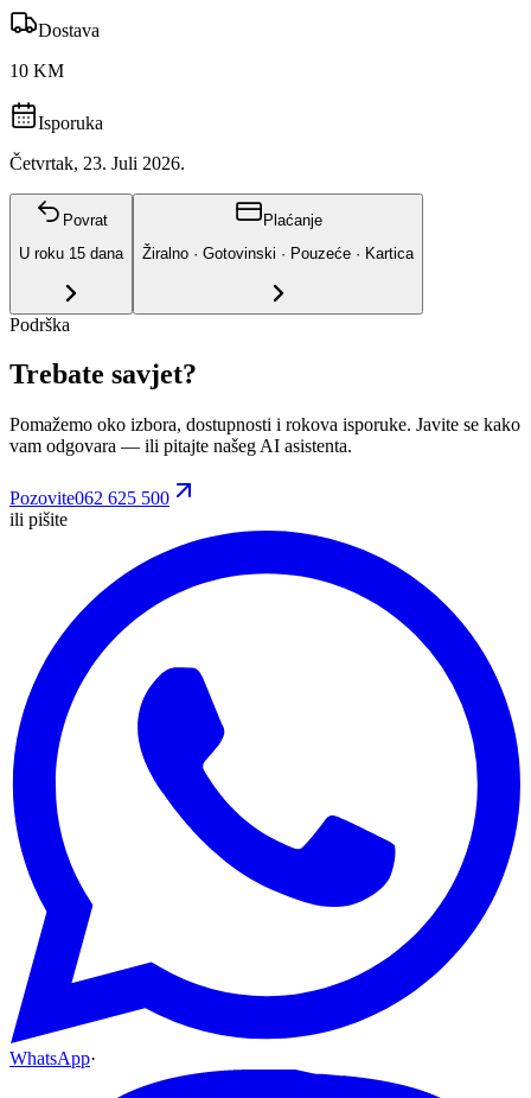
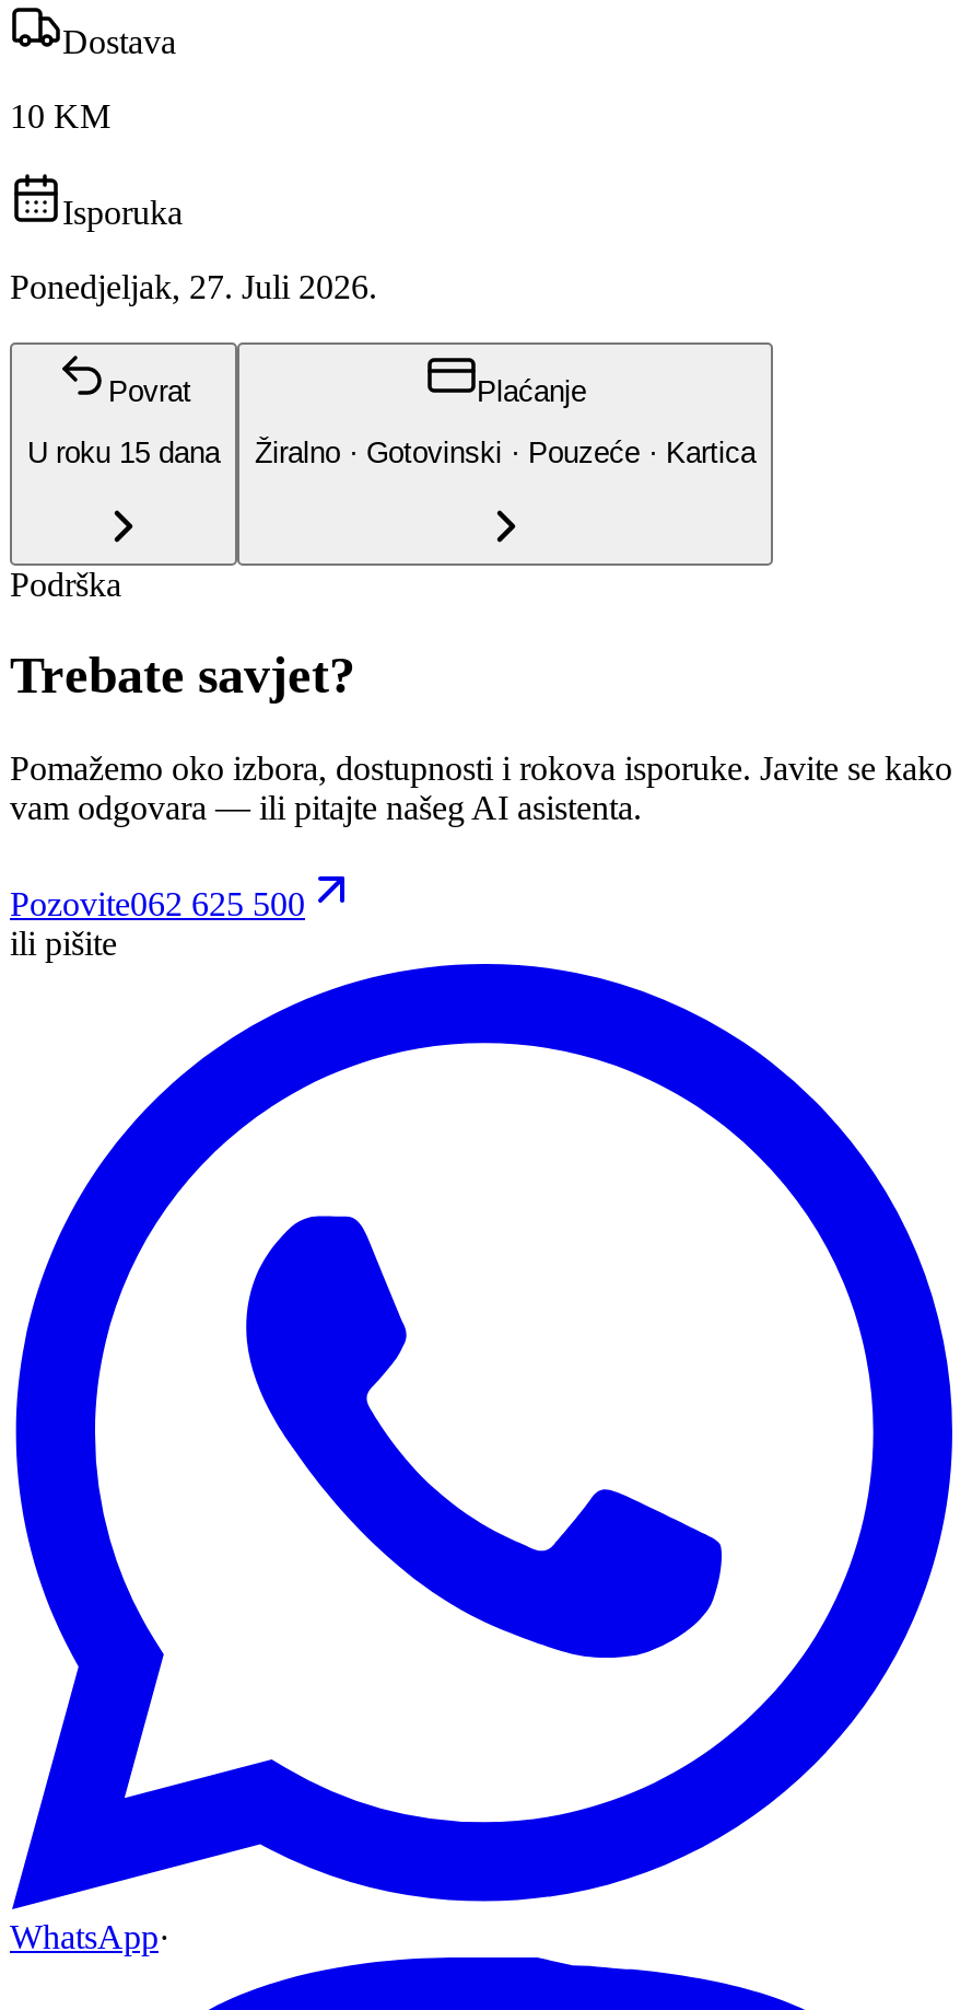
- Četvrtak, 23. Juli 2026.
+ Ponedjeljak, 27. Juli 2026.
